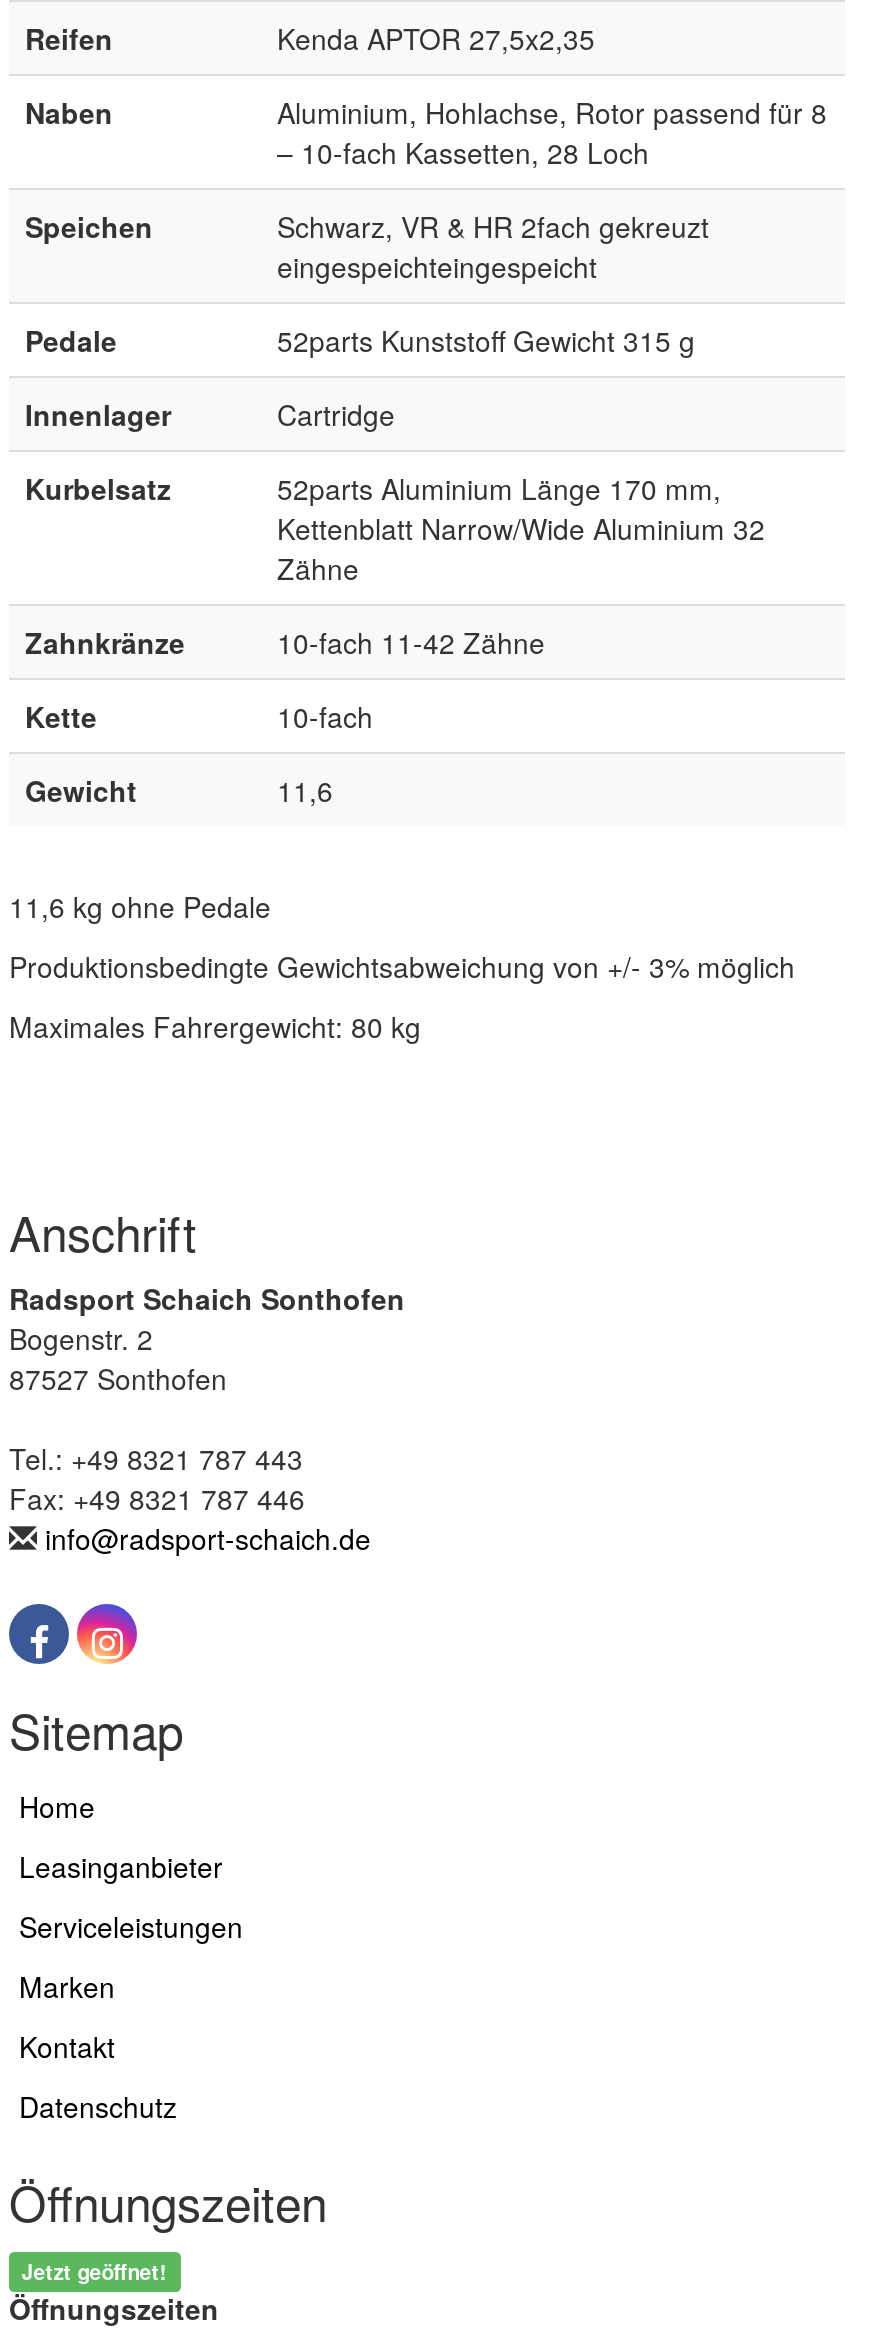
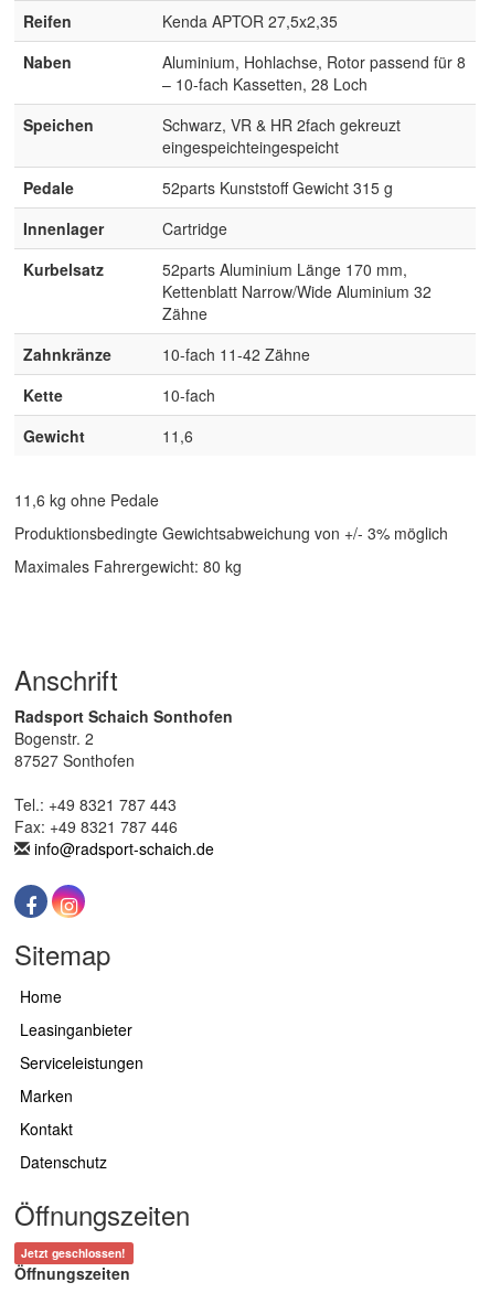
- Jetzt geöffnet!
+ Jetzt geschlossen!
